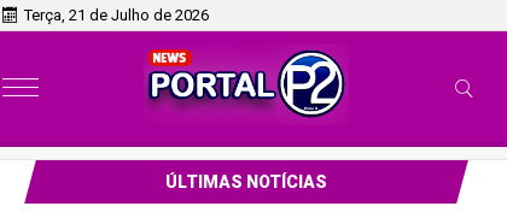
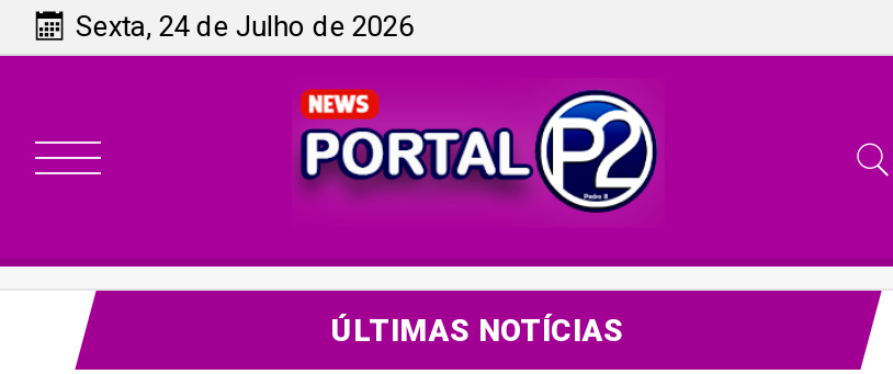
- Terça, 21 de Julho de 2026
+ Sexta, 24 de Julho de 2026
